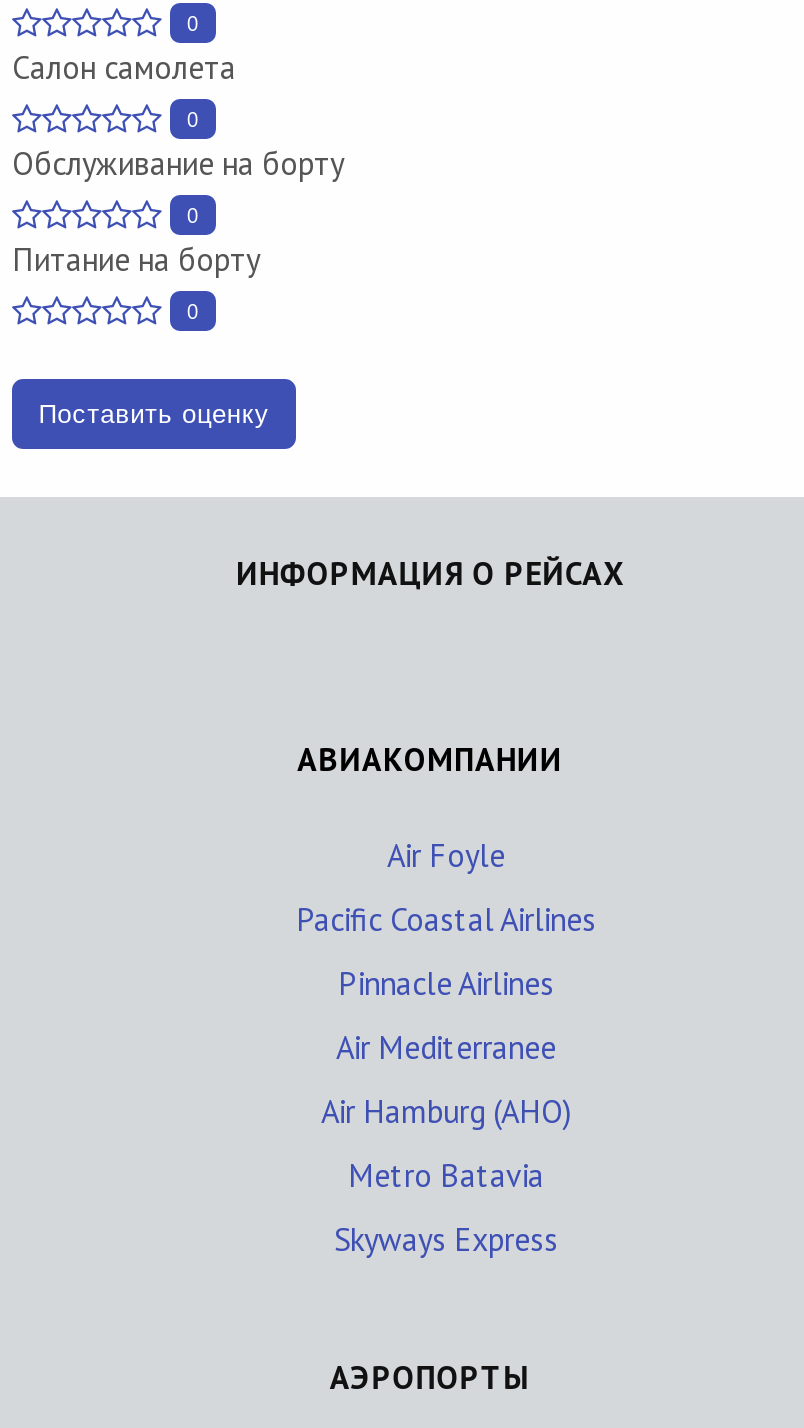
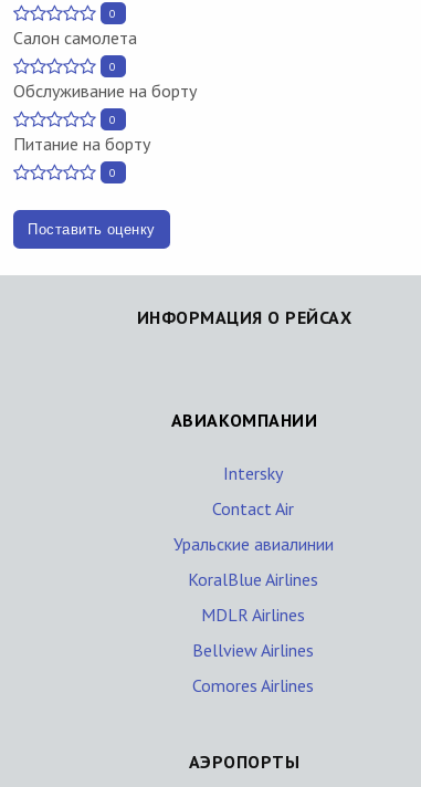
- Air Foyle
+ Intersky

- Pacific Coastal Airlines
+ Contact Air

- Pinnacle Airlines
+ Уральские авиалинии

- Air Mediterranee
+ KoralBlue Airlines

- Air Hamburg (AHO)
+ MDLR Airlines

- Metro Batavia
+ Bellview Airlines

- Skyways Express
+ Comores Airlines
